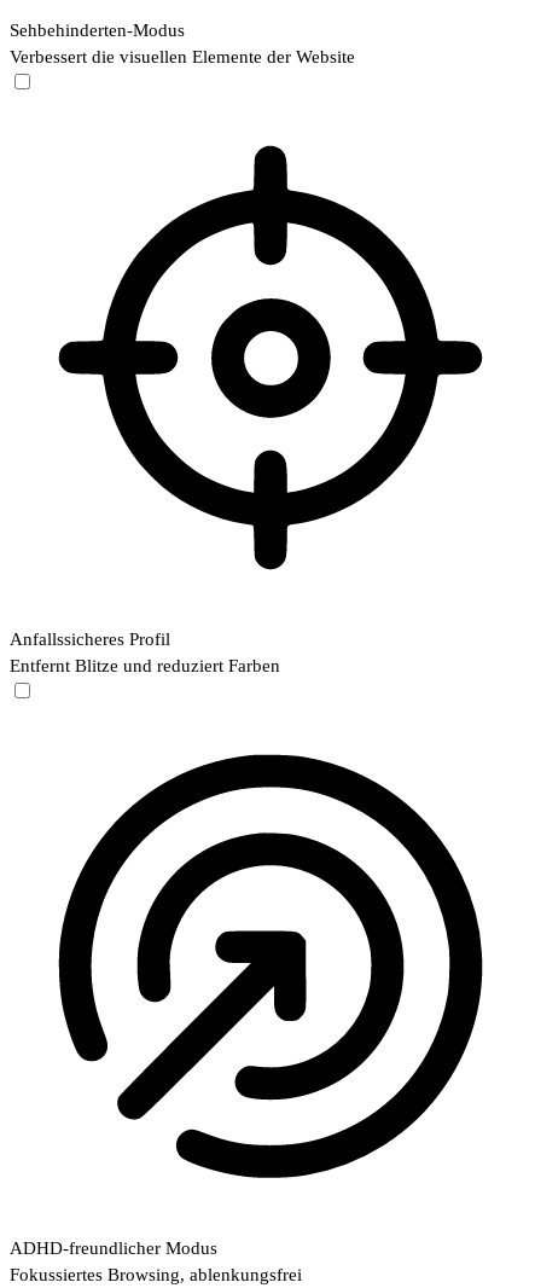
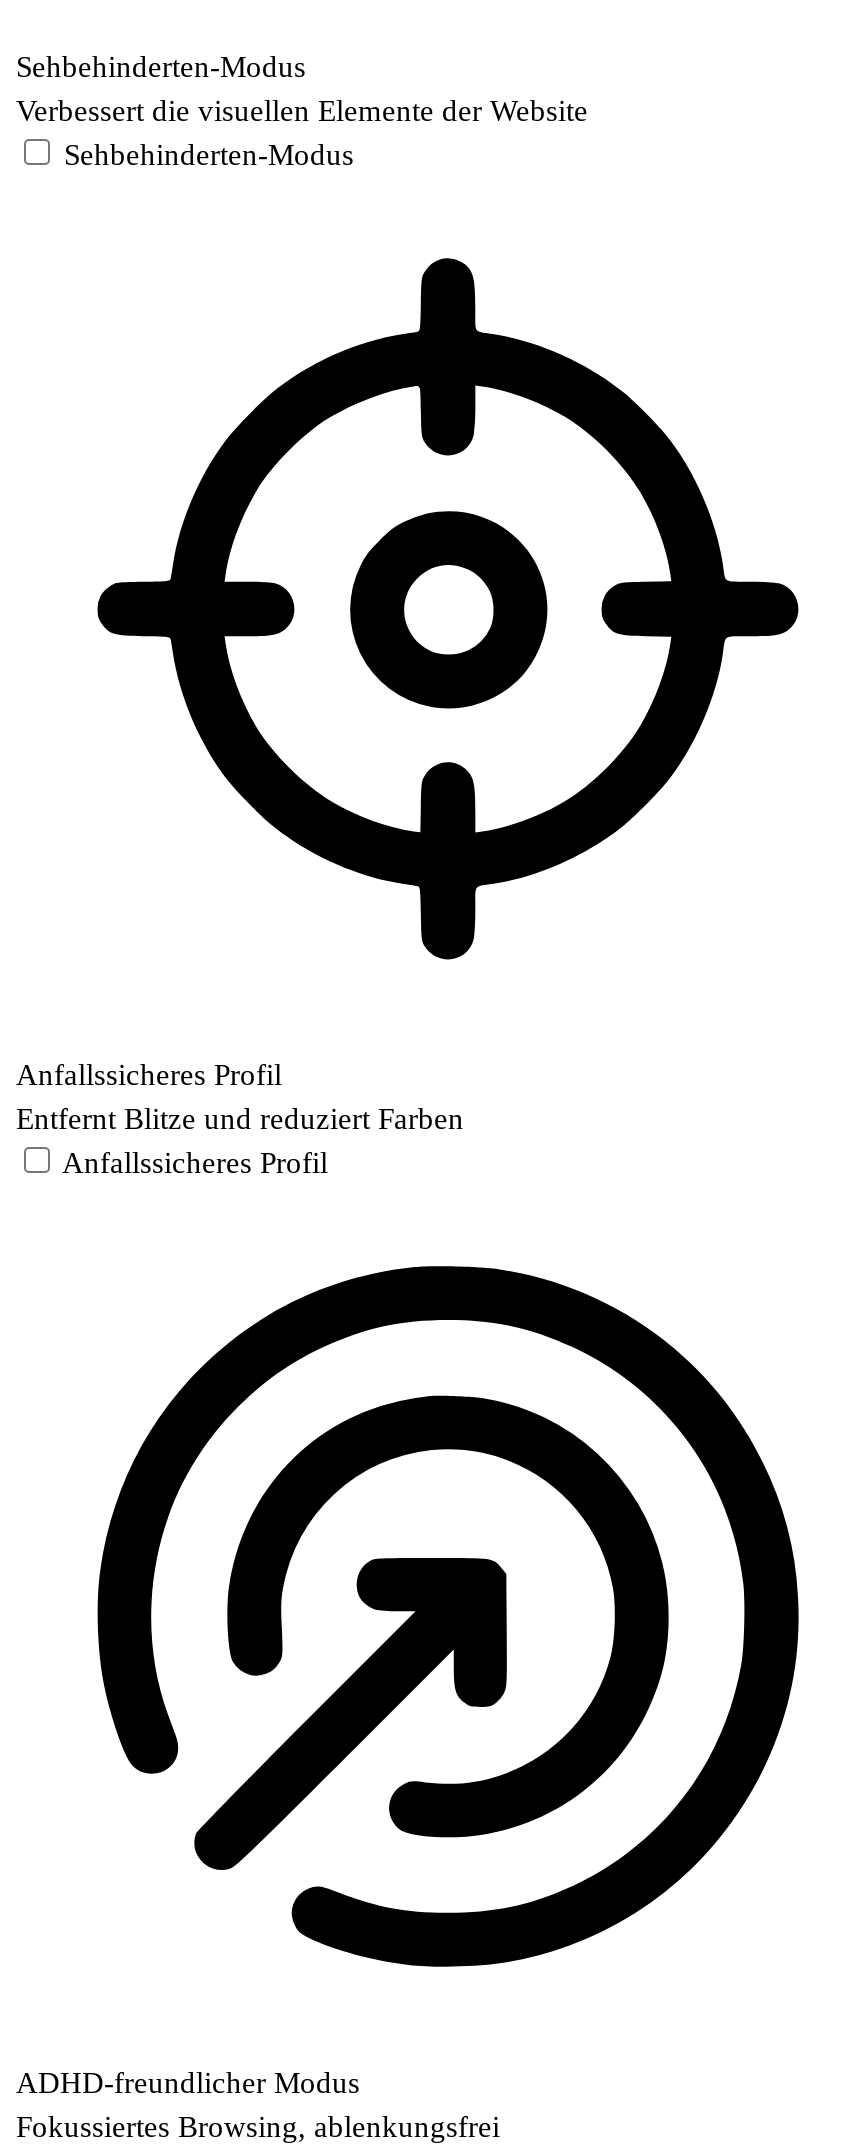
+ Sehbehinderten-Modus

+ Anfallssicheres Profil
